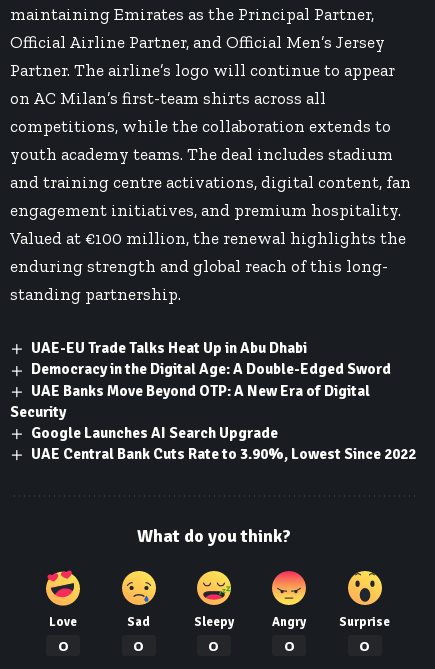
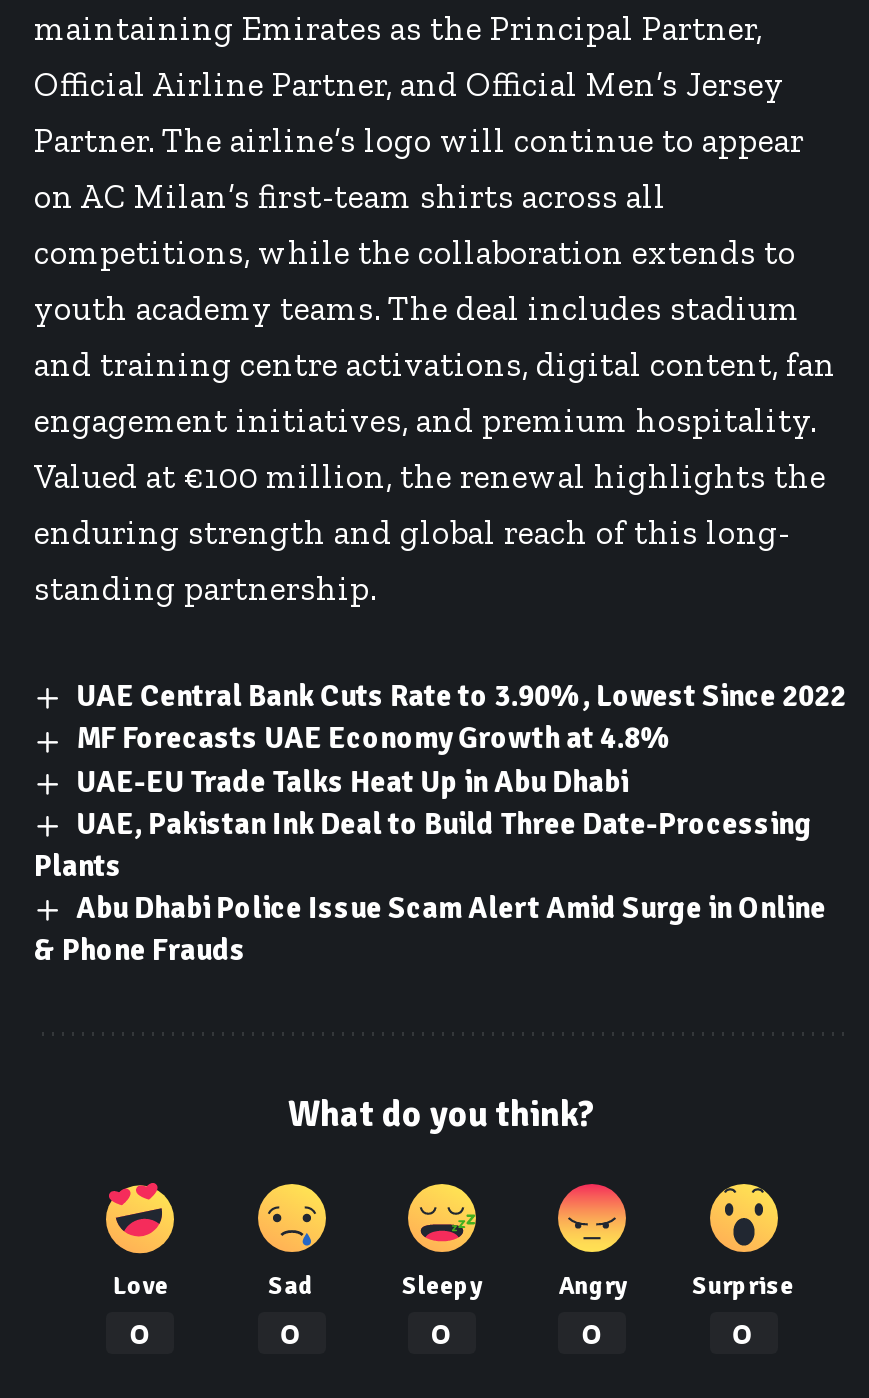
+ MF Forecasts UAE Economy Growth at 4.8%

moved down: UAE-EU Trade Talks Heat Up in Abu Dhabi

- Democracy in the Digital Age: A Double-Edged Sword
- UAE Banks Move Beyond OTP: A New Era of Digital
- Security
- Google Launches AI Search Upgrade
+ UAE, Pakistan Ink Deal to Build Three Date-Processing
+ Plants
+ Abu Dhabi Police Issue Scam Alert Amid Surge in Online
+ & Phone Frauds

moved up: UAE Central Bank Cuts Rate to 3.90%, Lowest Since 2022
